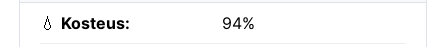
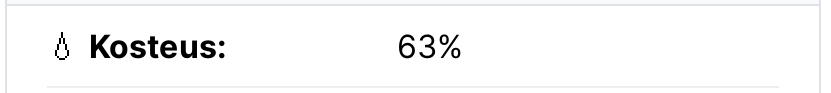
- 94%
+ 63%
